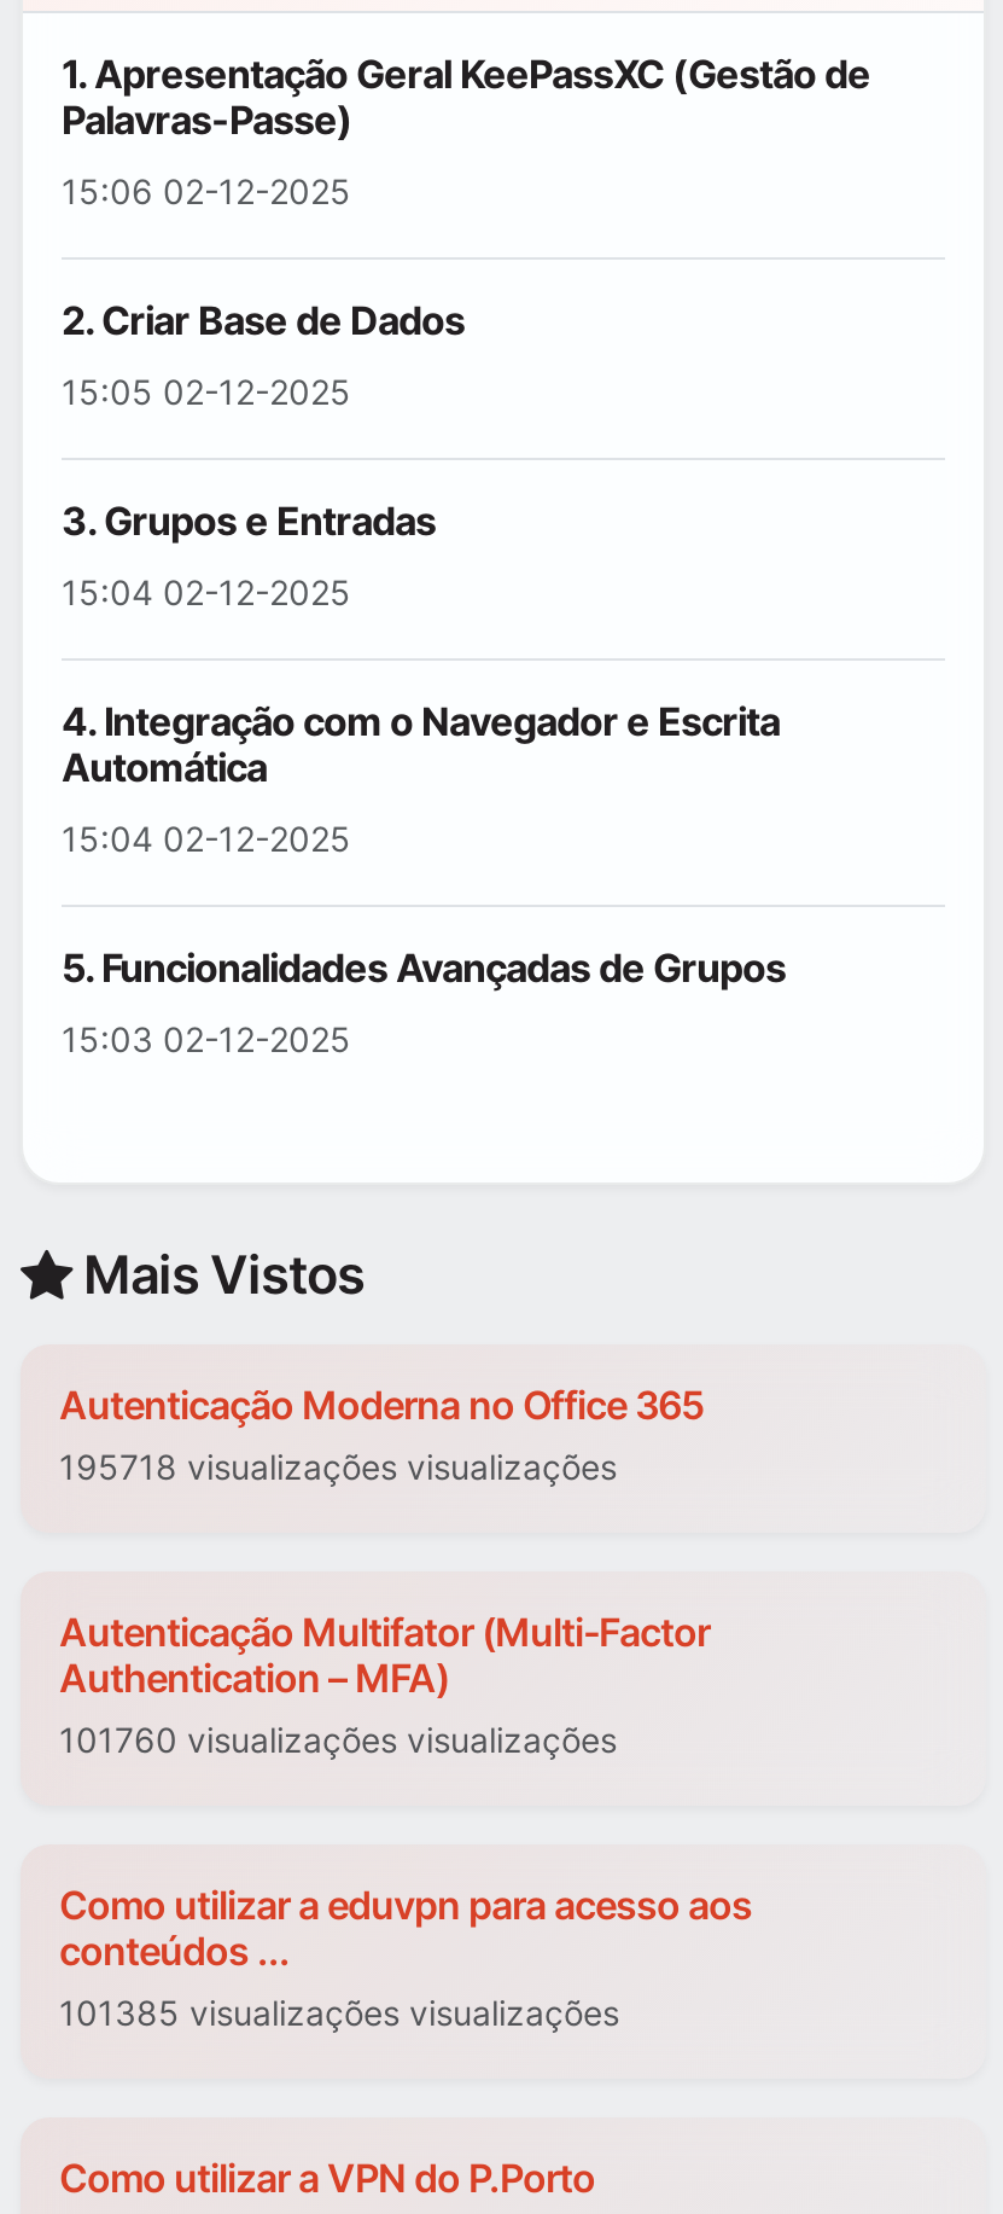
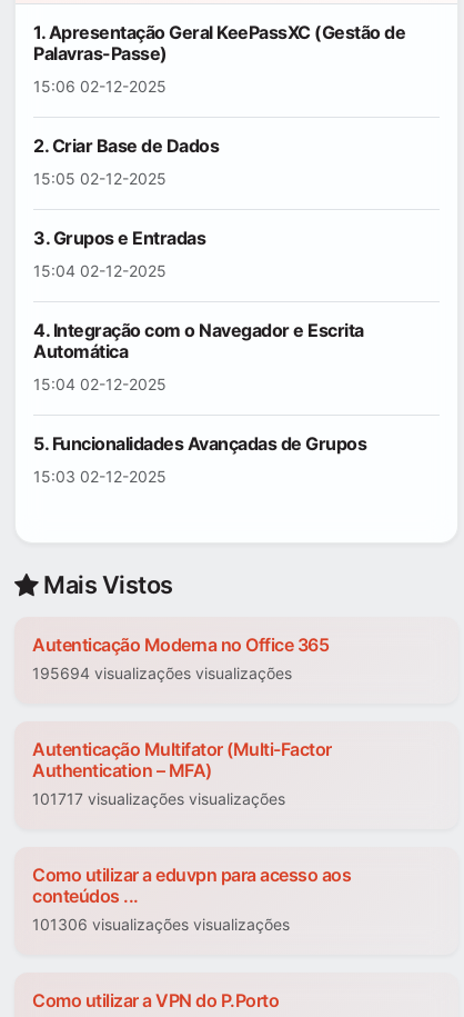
- 195718 visualizações visualizações
+ 195694 visualizações visualizações

- 101760 visualizações visualizações
+ 101717 visualizações visualizações

- 101385 visualizações visualizações
+ 101306 visualizações visualizações
